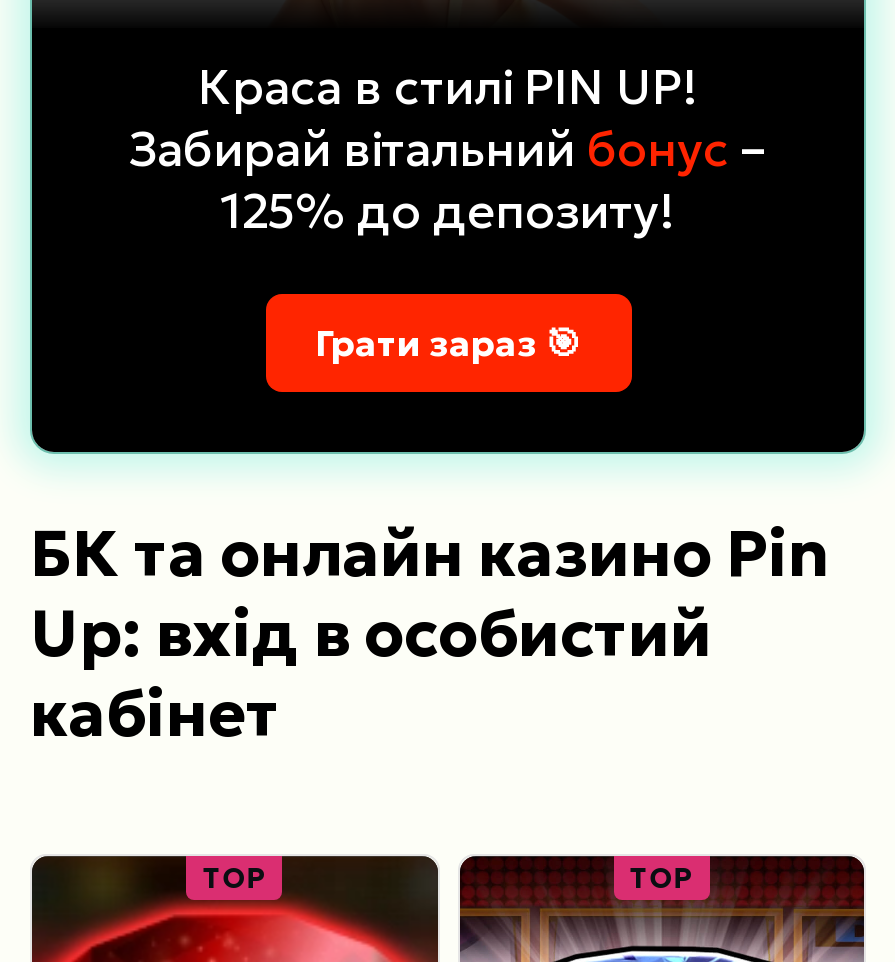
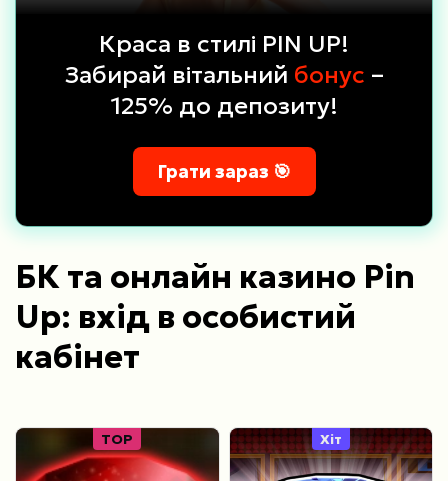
- TOP
+ Хіт
